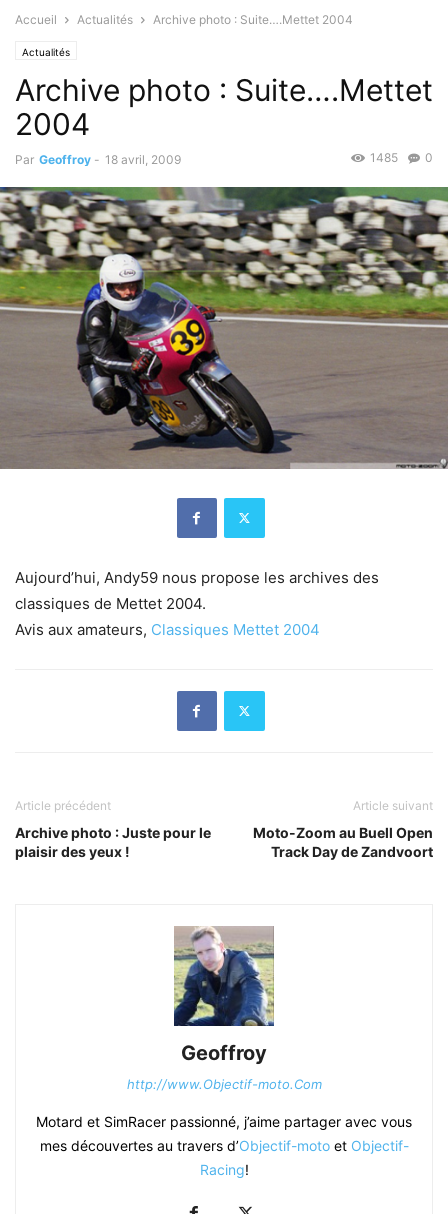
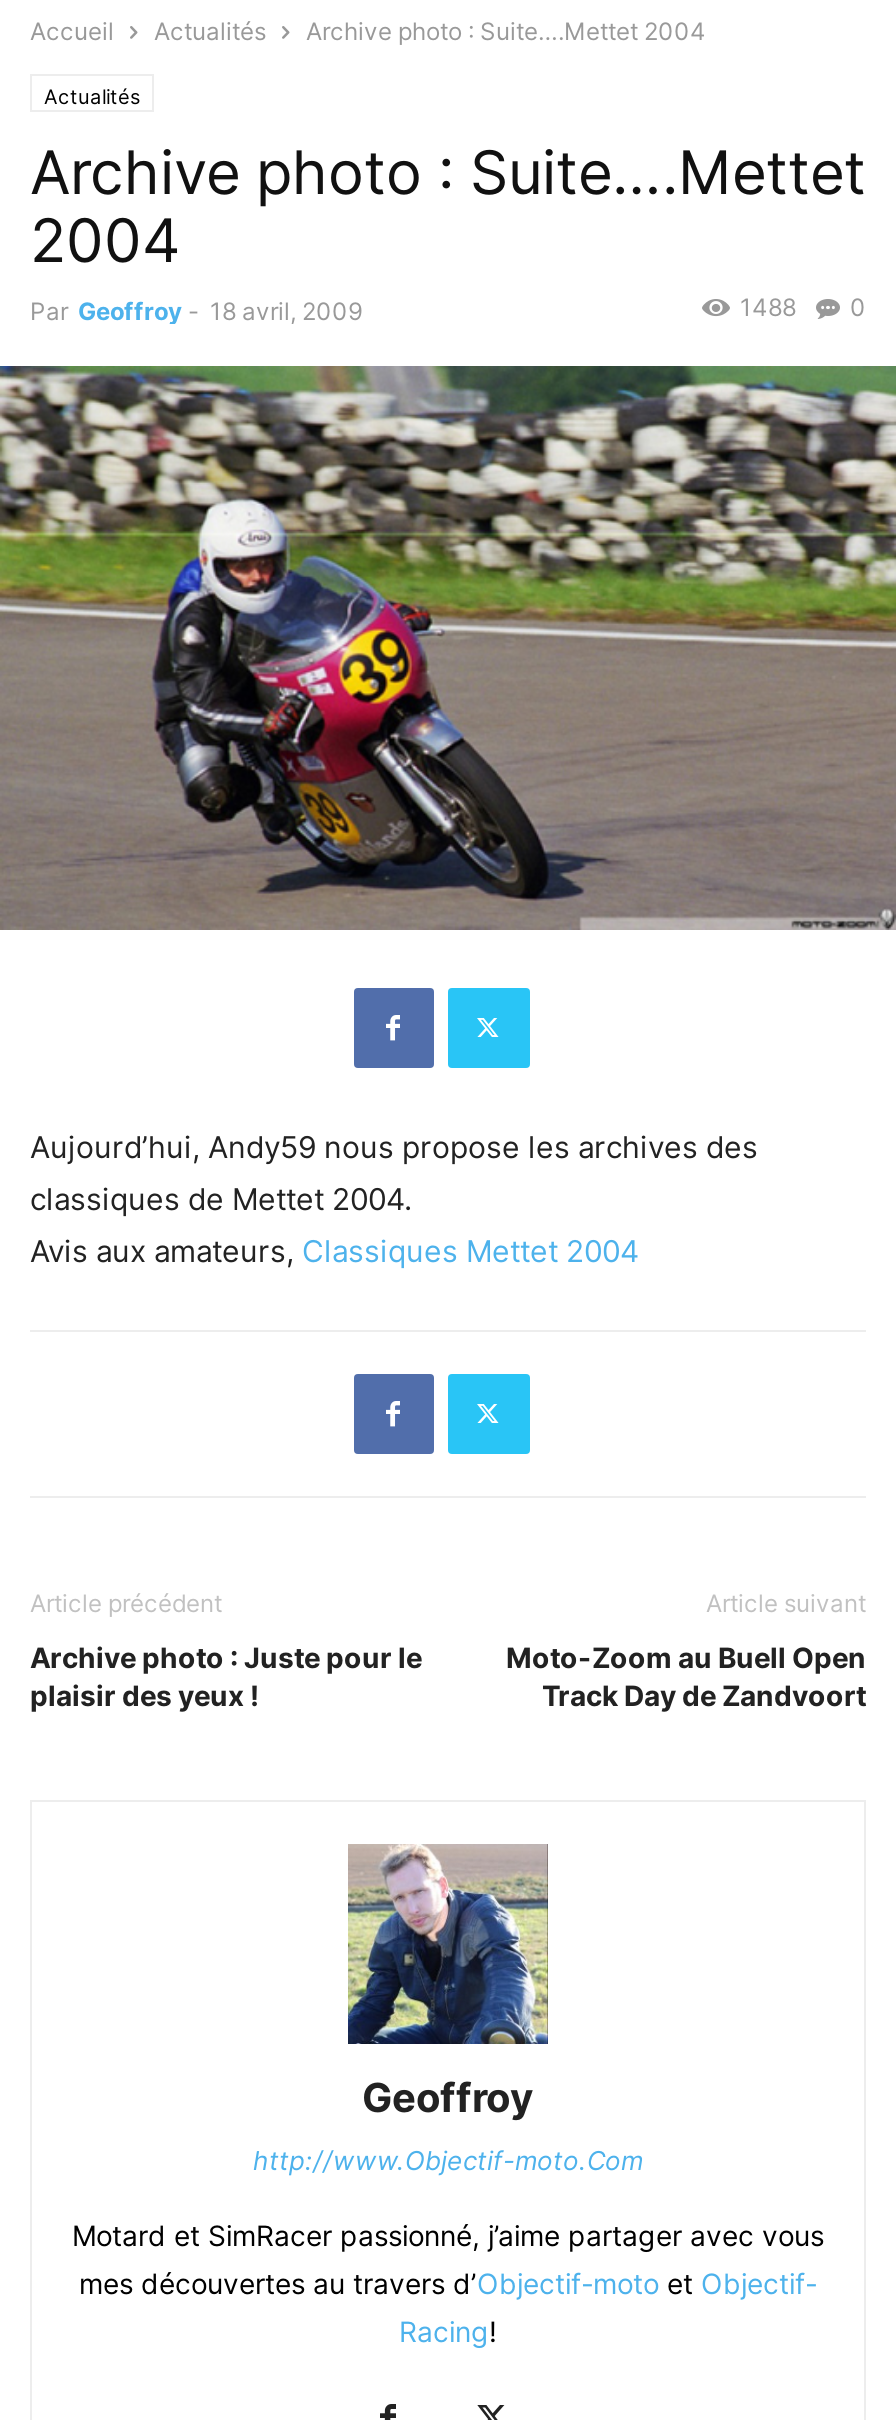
- 1485 0
+ 1488 0
